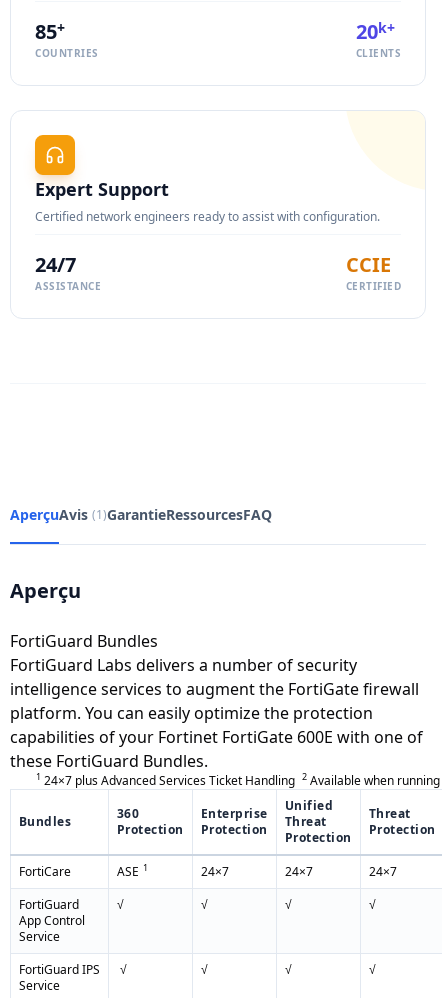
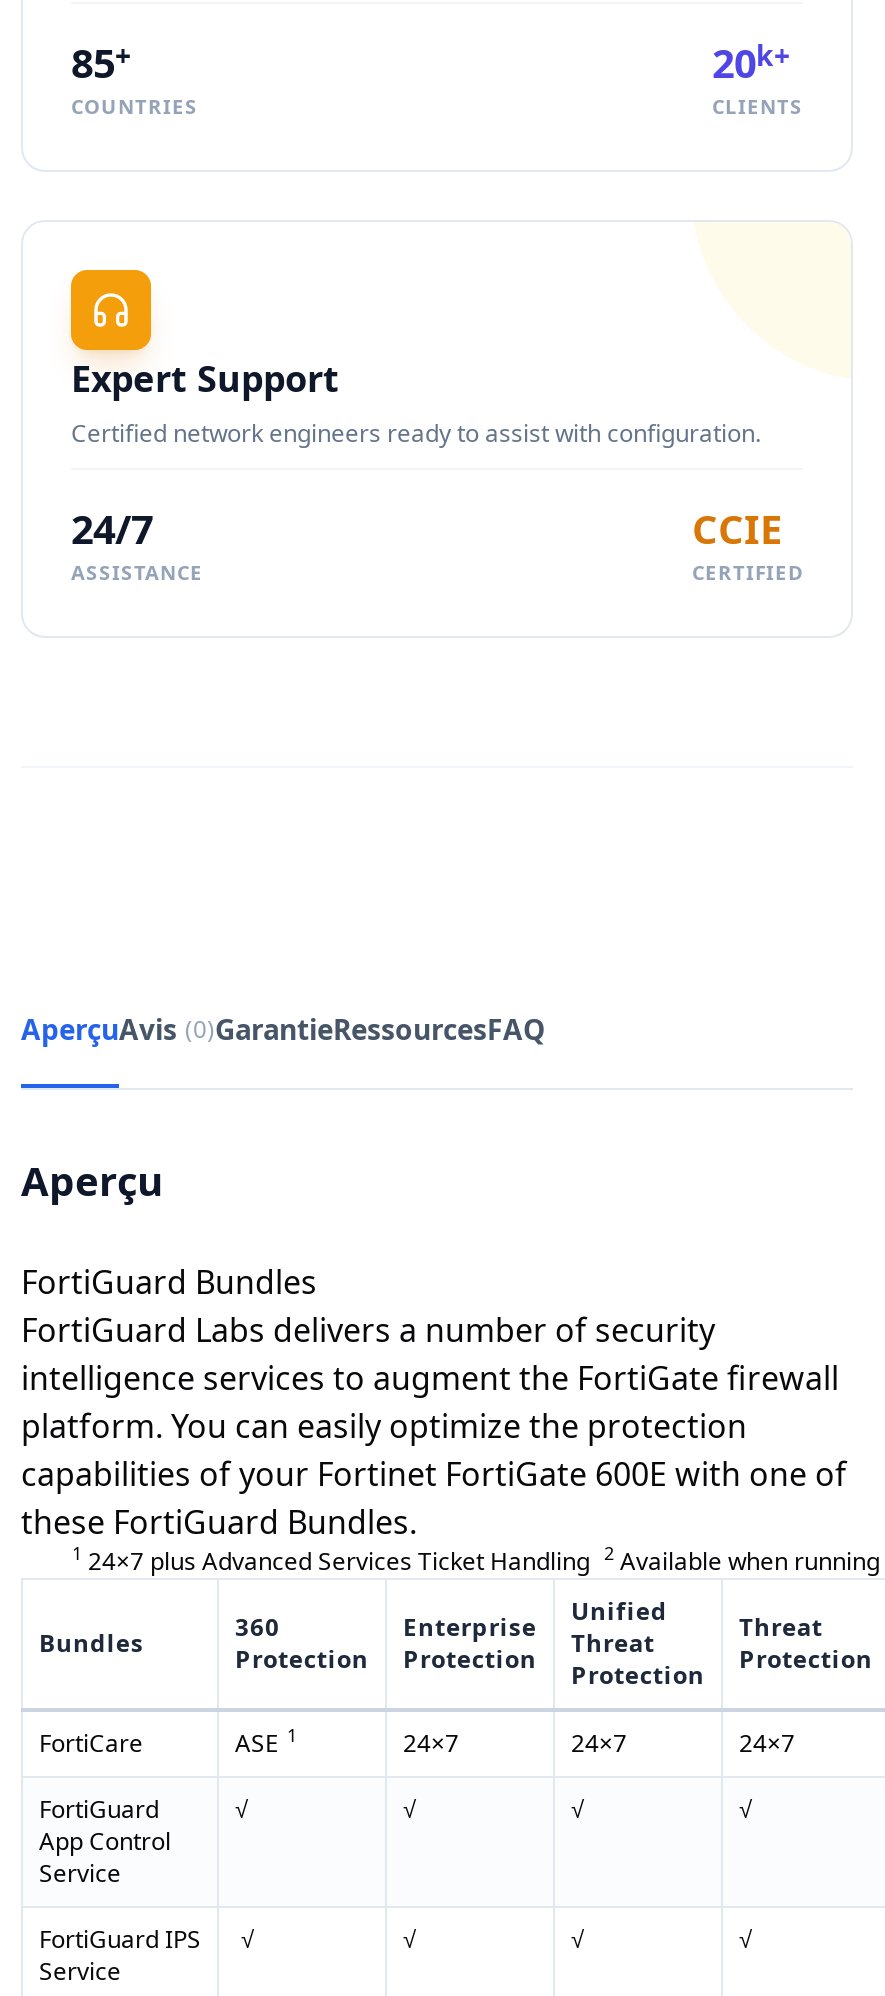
- AperçuAvis (1)GarantieRessourcesFAQ
+ AperçuAvis (0)GarantieRessourcesFAQ
